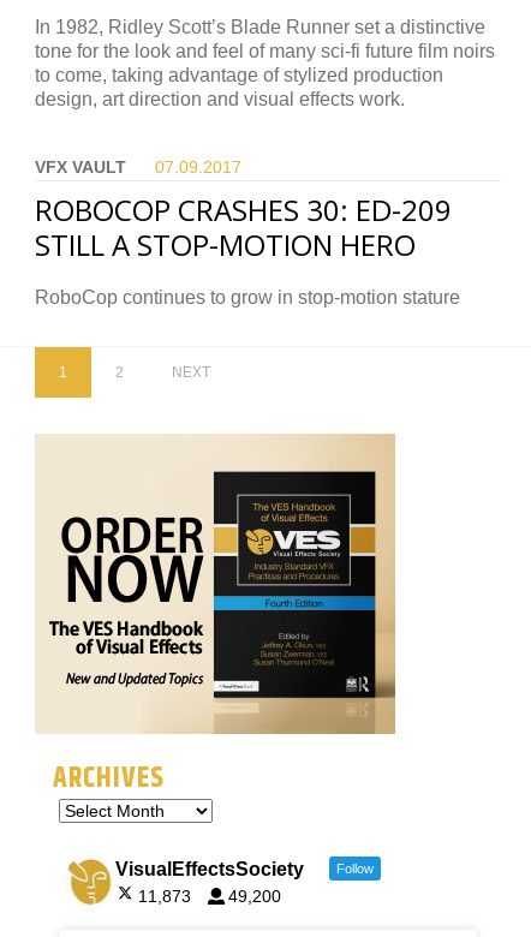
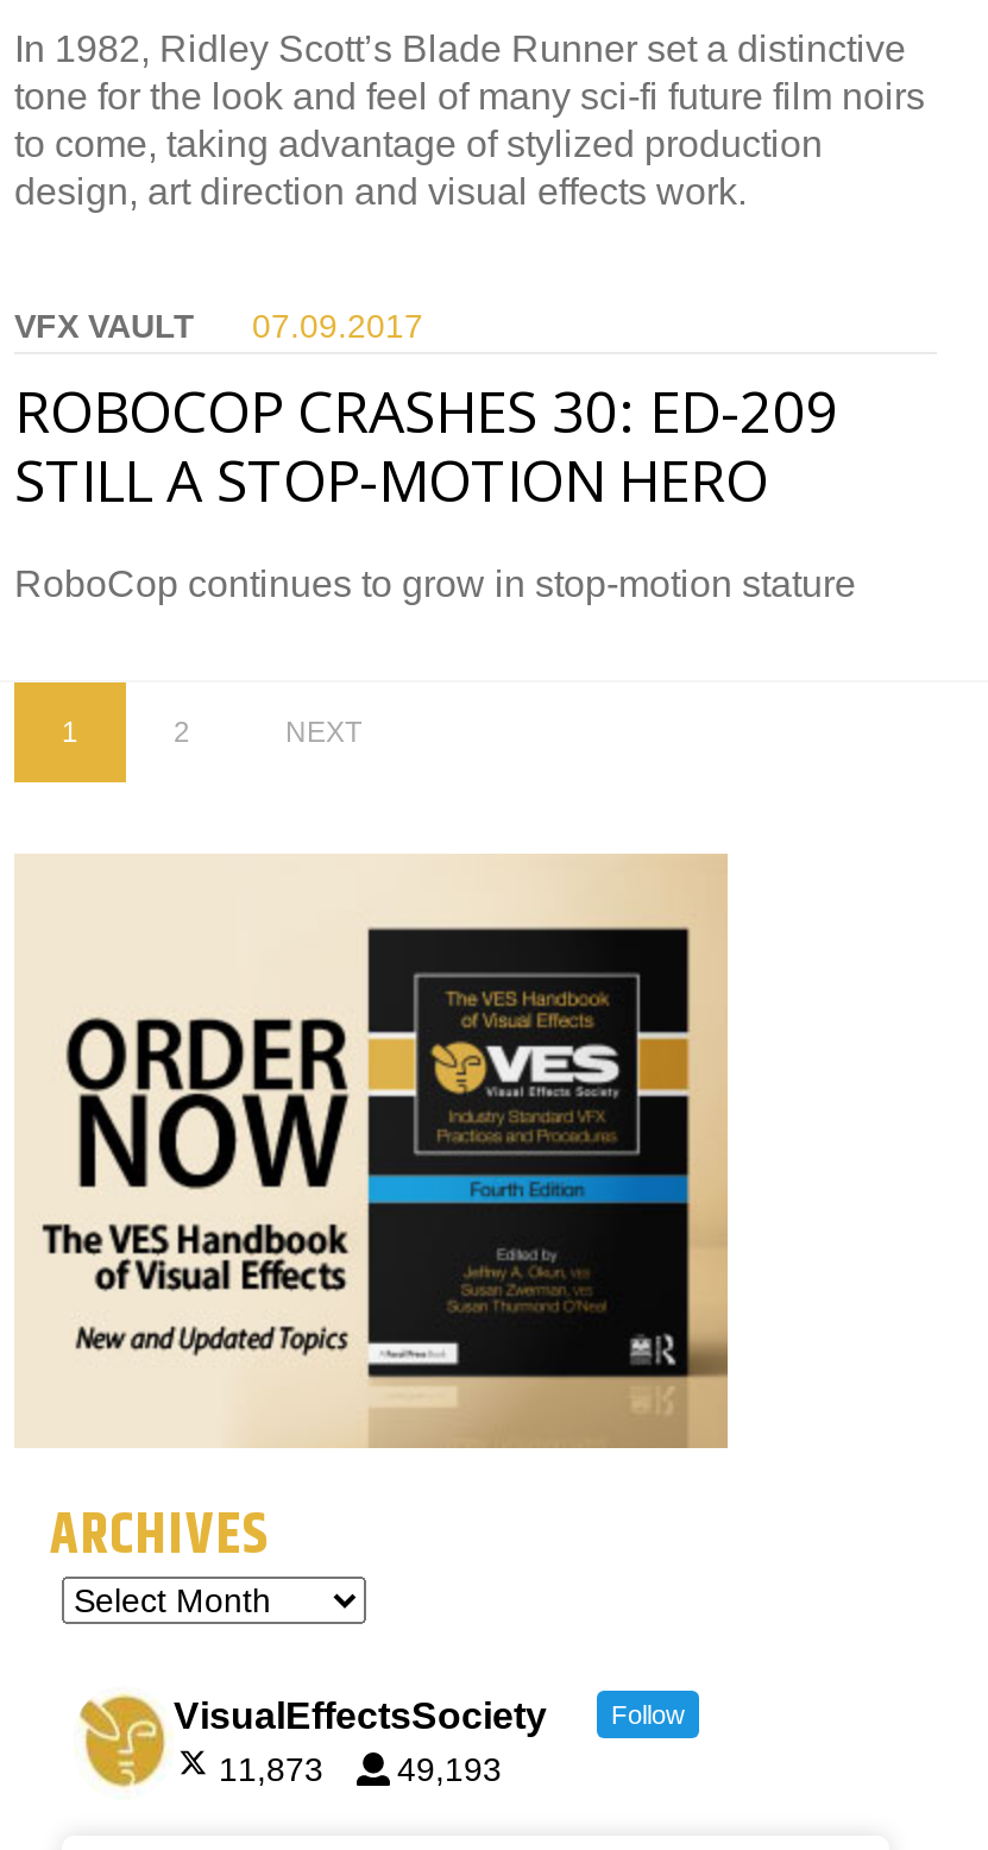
- 11,873 49,200
+ 11,873 49,193
